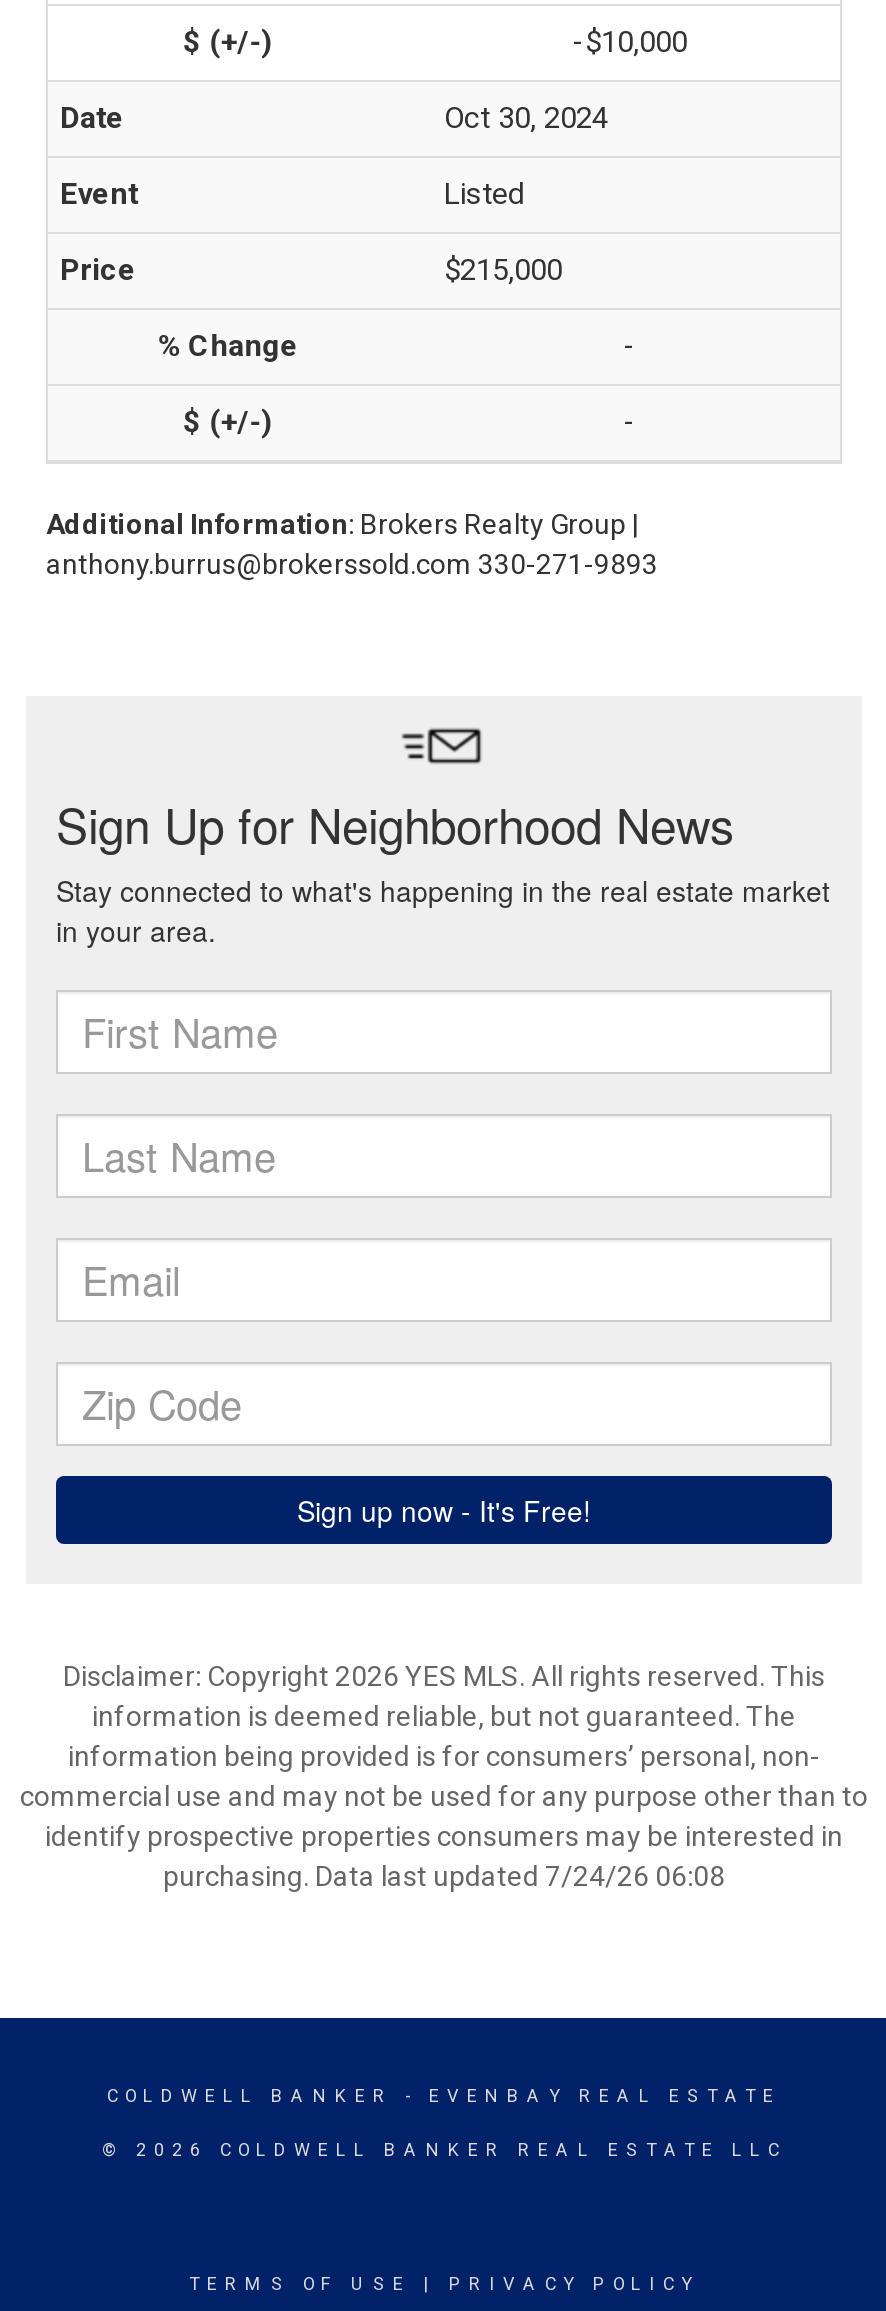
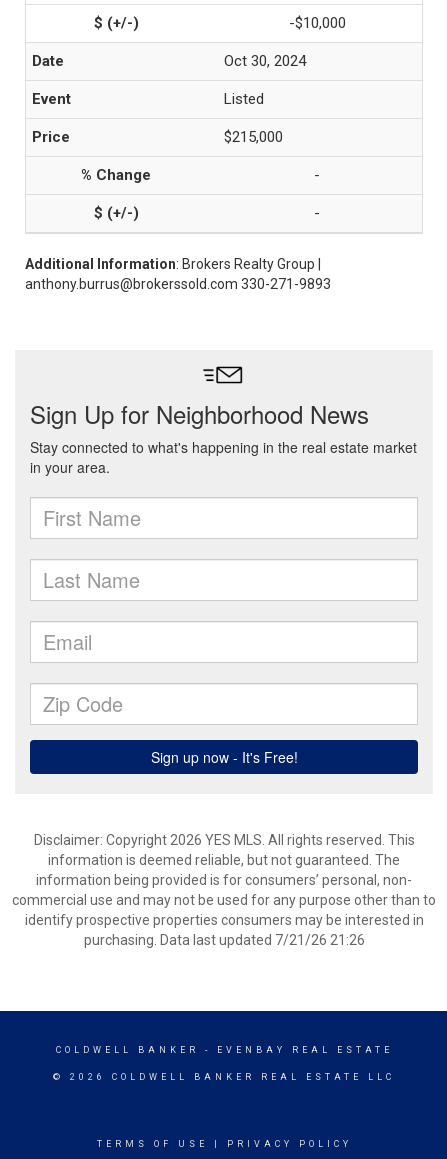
- purchasing. Data last updated 7/24/26 06:08
+ purchasing. Data last updated 7/21/26 21:26
